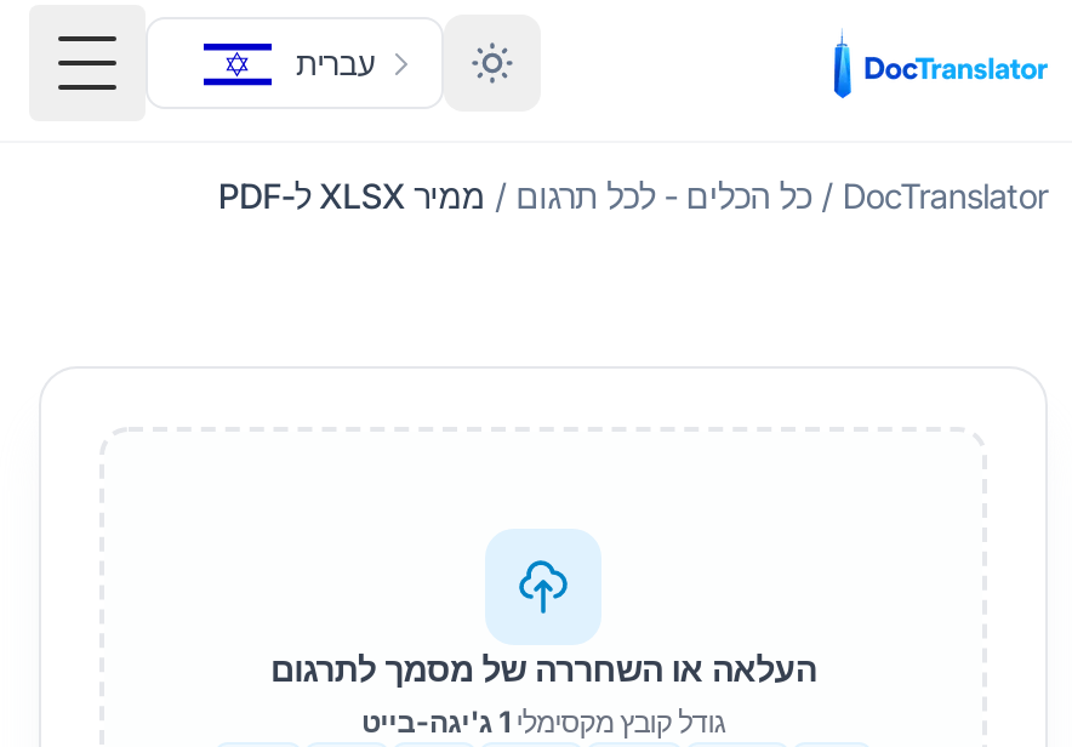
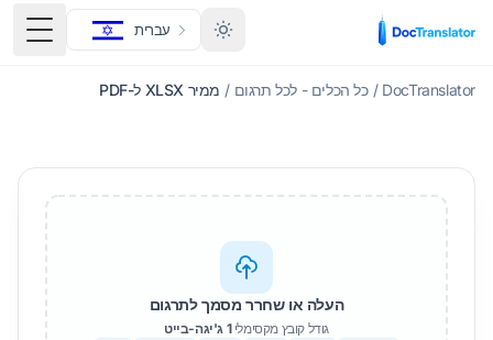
- העלאה או השחררה של מסמך לתרגום
+ העלה או שחרר מסמך לתרגום
